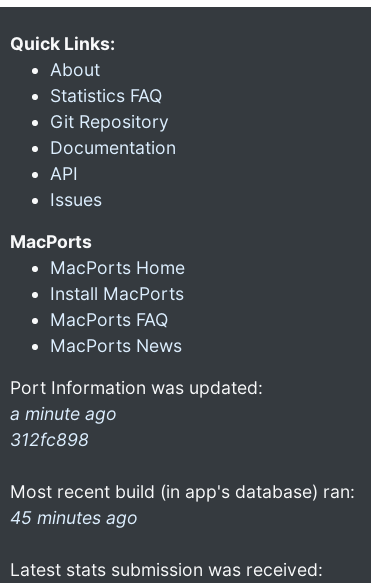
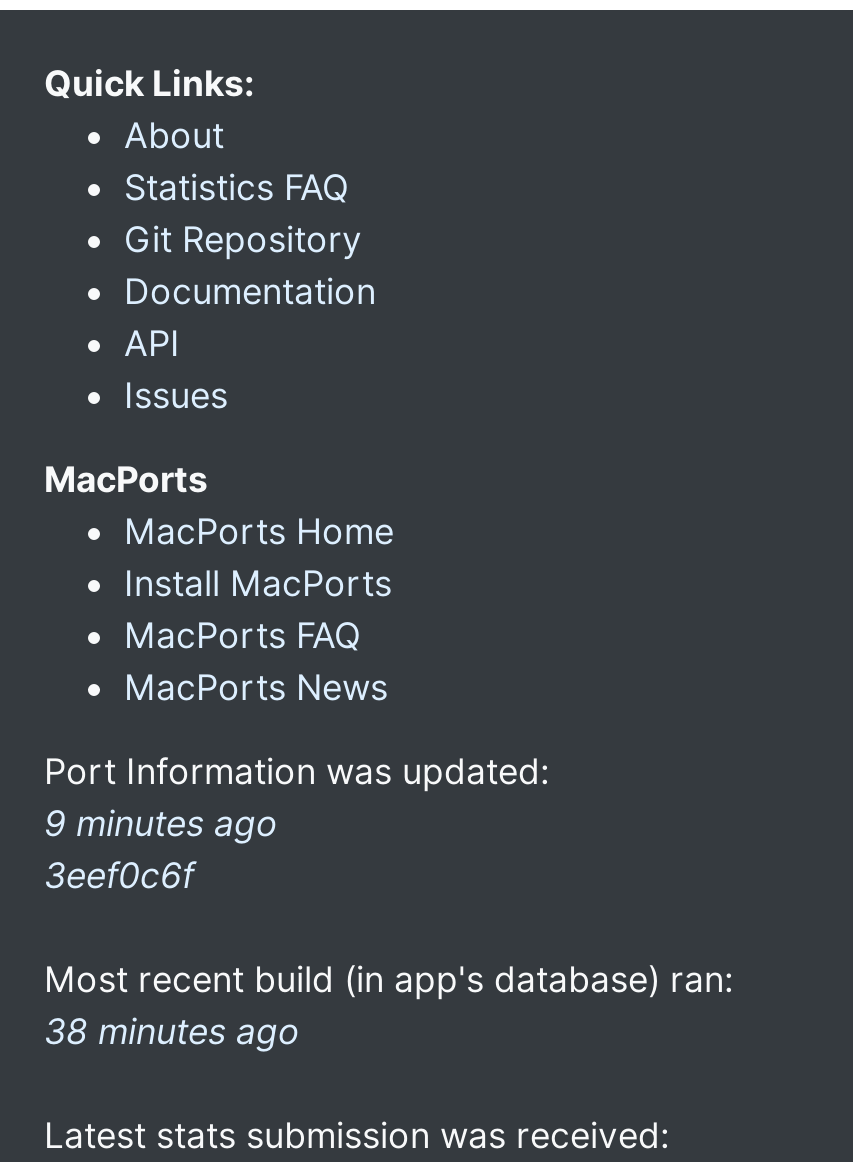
- a minute ago
- 312fc898
+ 9 minutes ago
+ 3eef0c6f

- 45 minutes ago
+ 38 minutes ago
